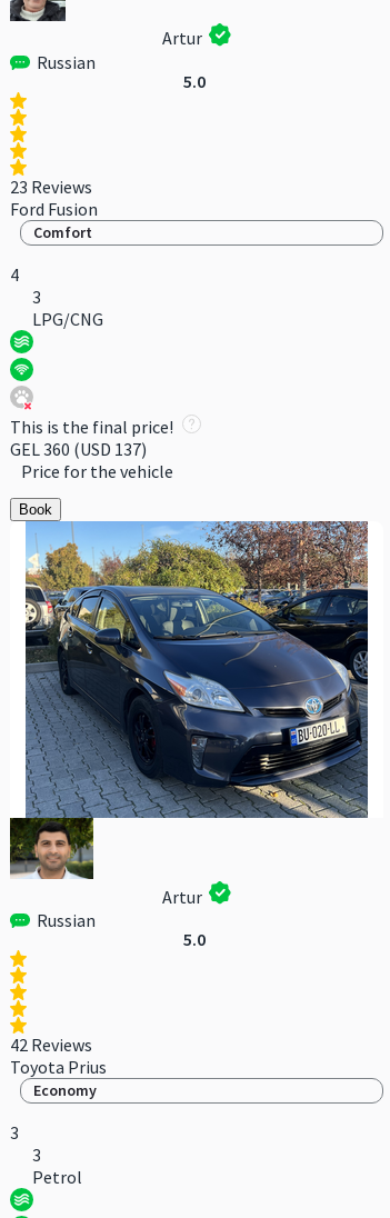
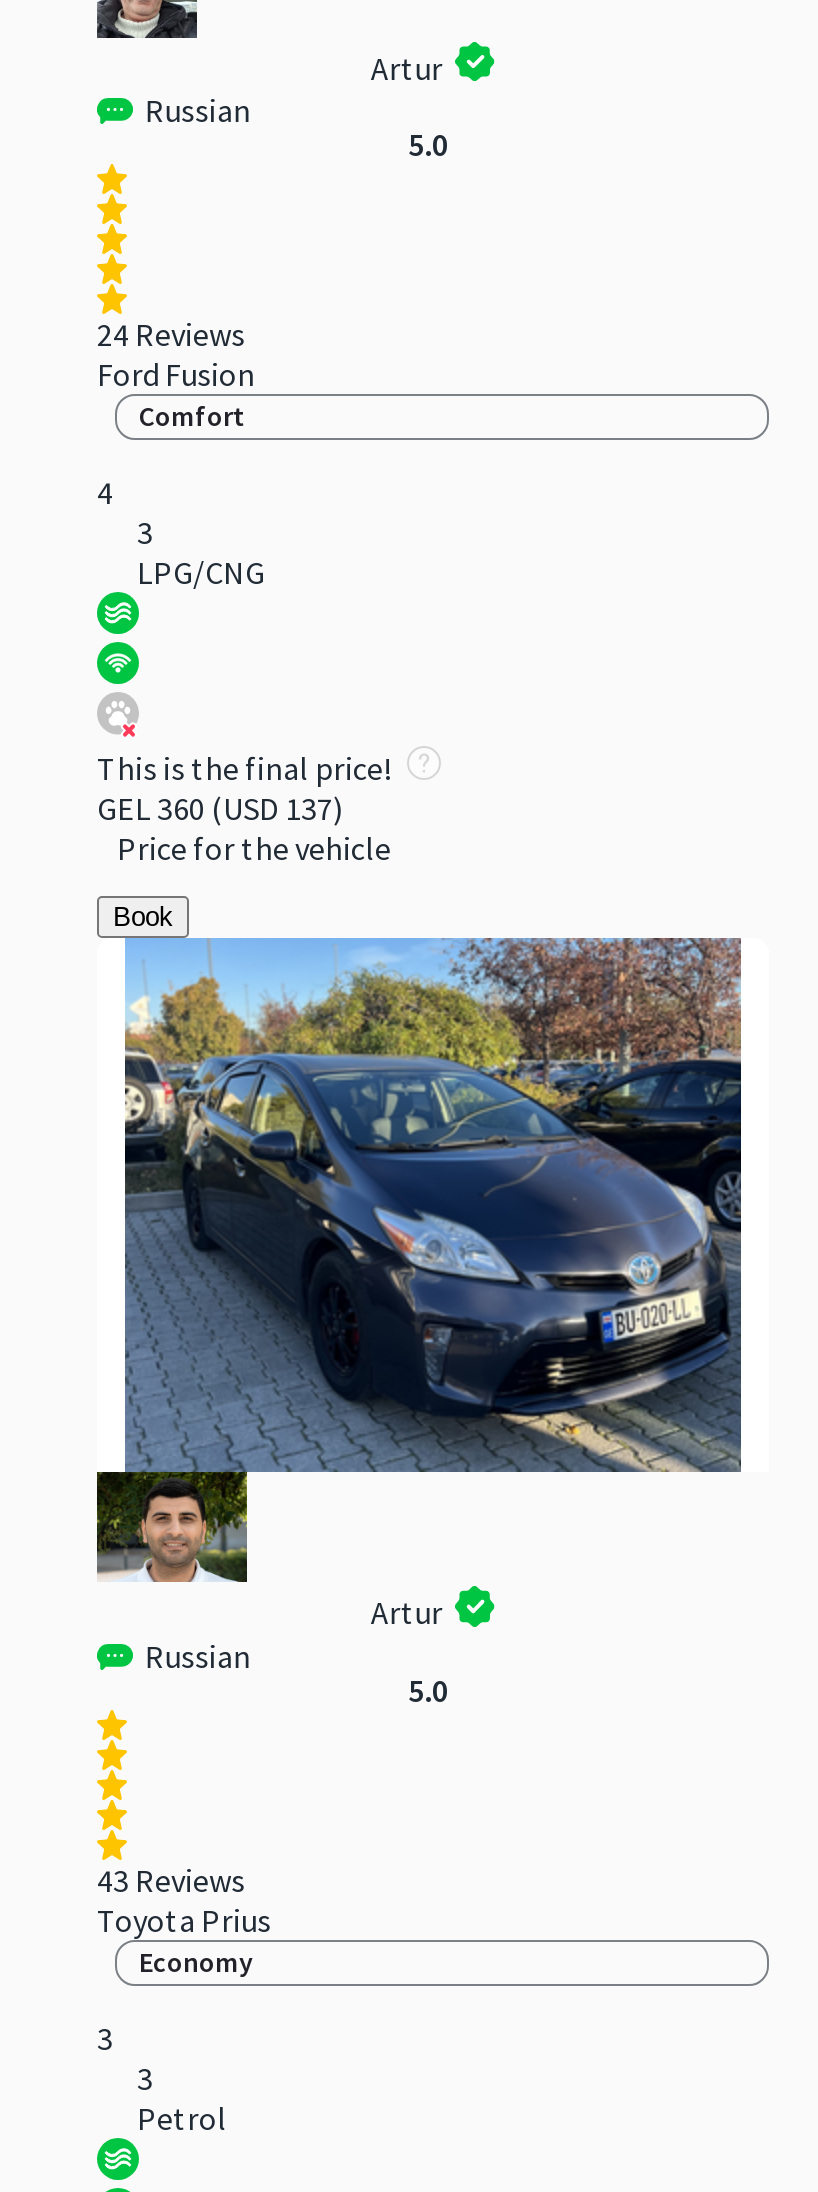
- 23 Reviews
+ 24 Reviews

- 42 Reviews
+ 43 Reviews
